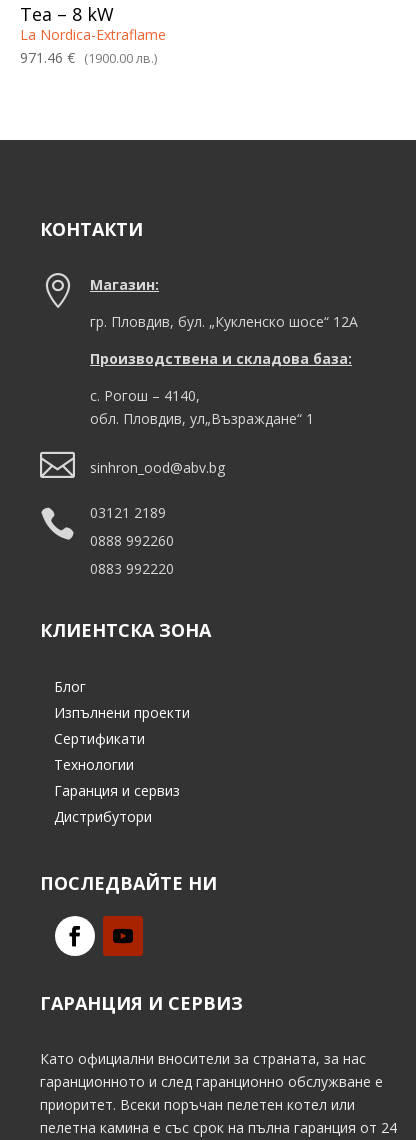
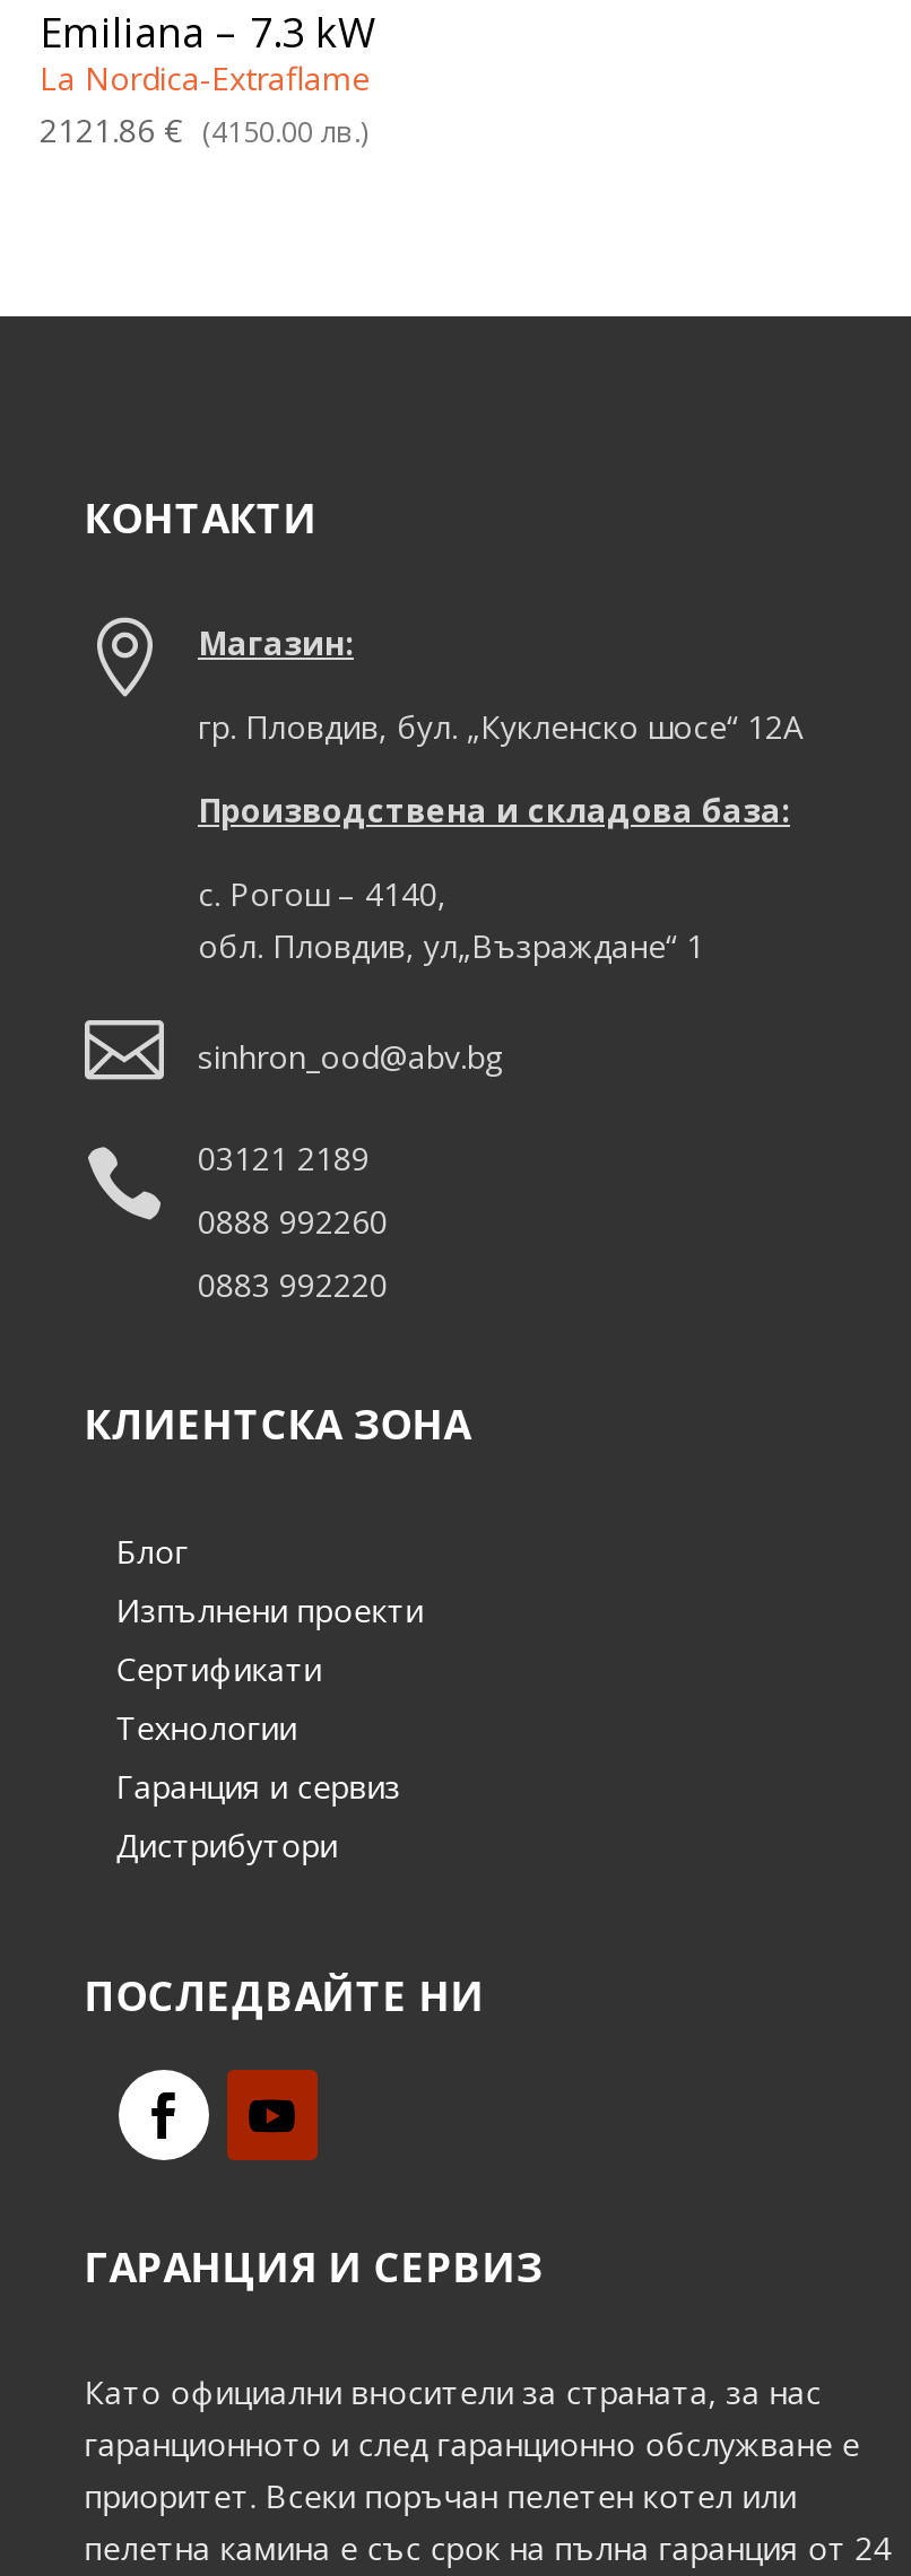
- Tea – 8 kW
+ Emiliana – 7.3 kW

- 971.46 € (1900.00 лв.)
+ 2121.86 € (4150.00 лв.)
